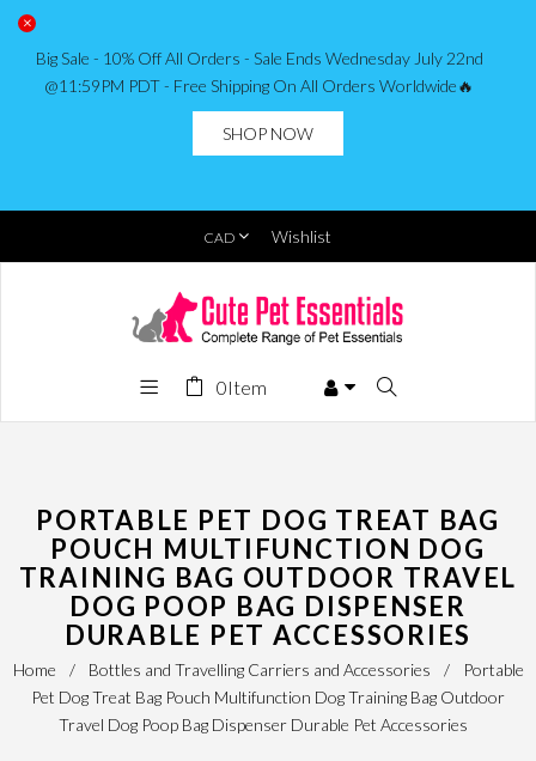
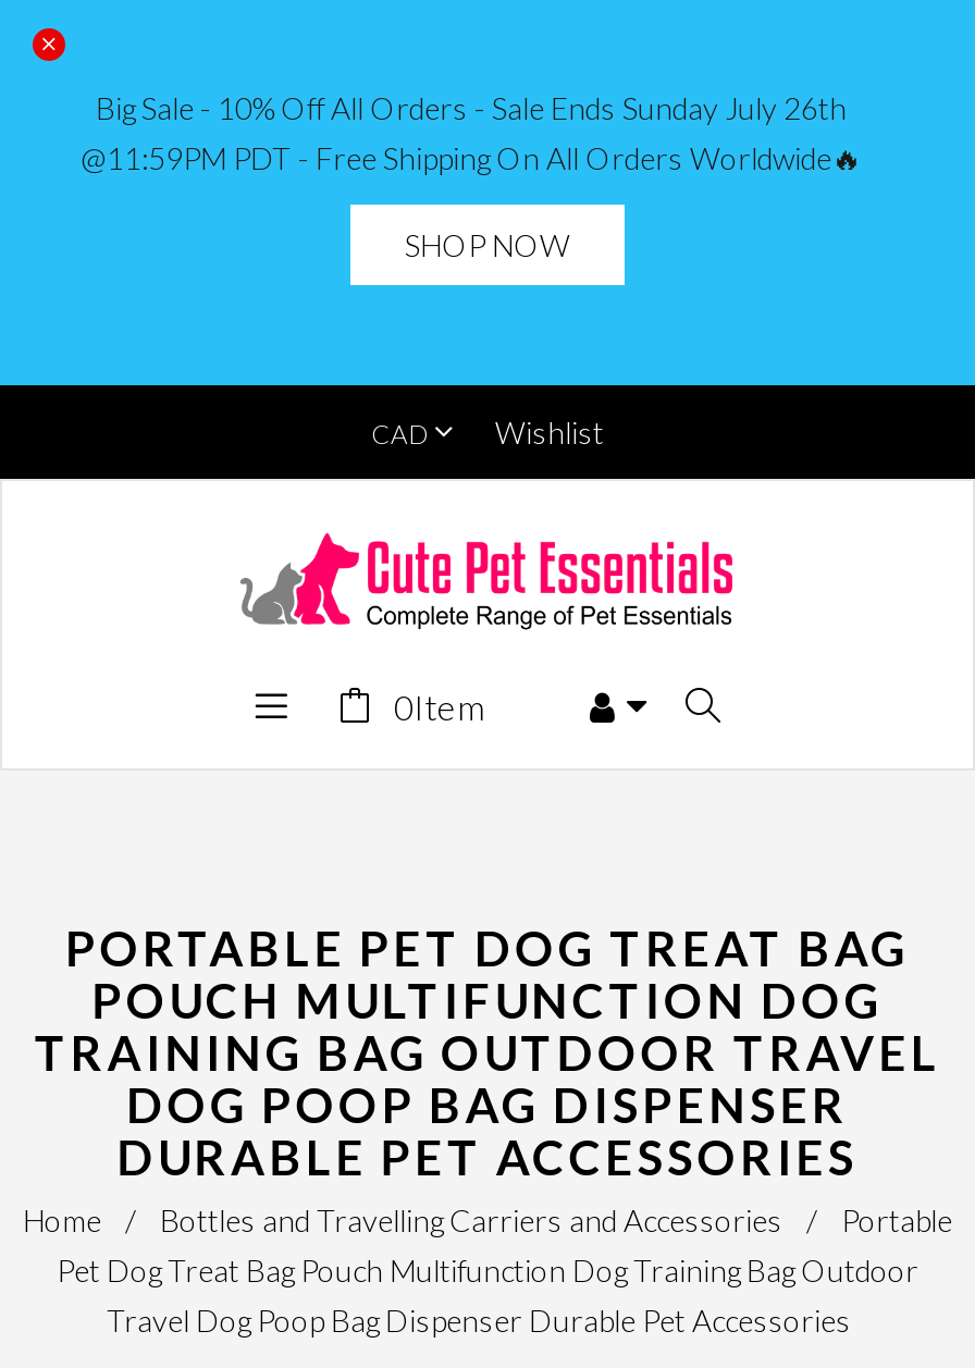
- Big Sale - 10% Off All Orders - Sale Ends Wednesday July 22nd
+ Big Sale - 10% Off All Orders - Sale Ends Sunday July 26th
